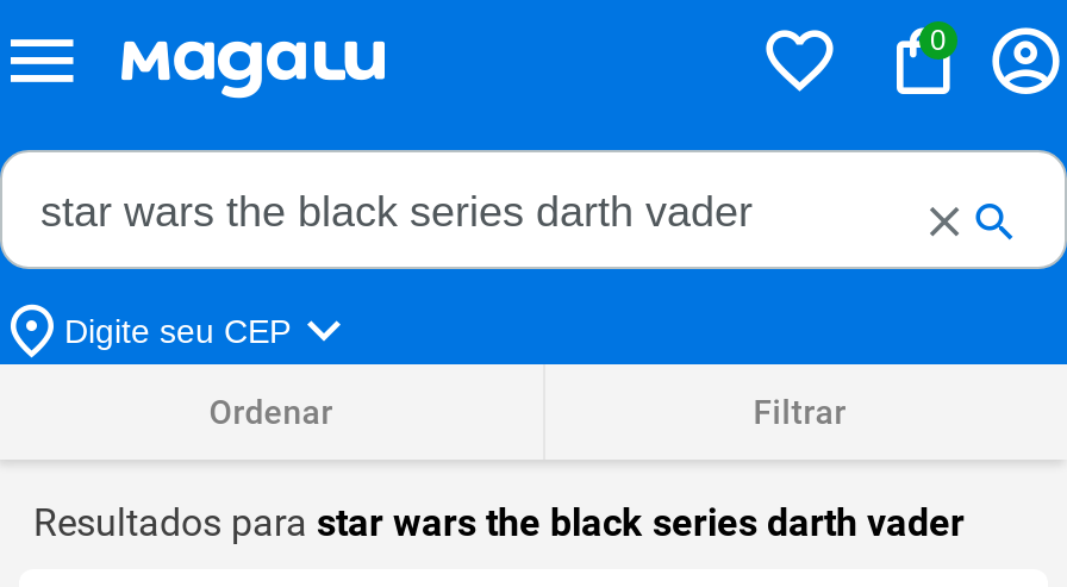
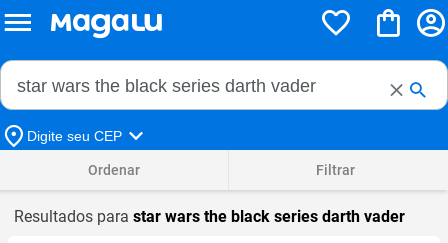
- 0
